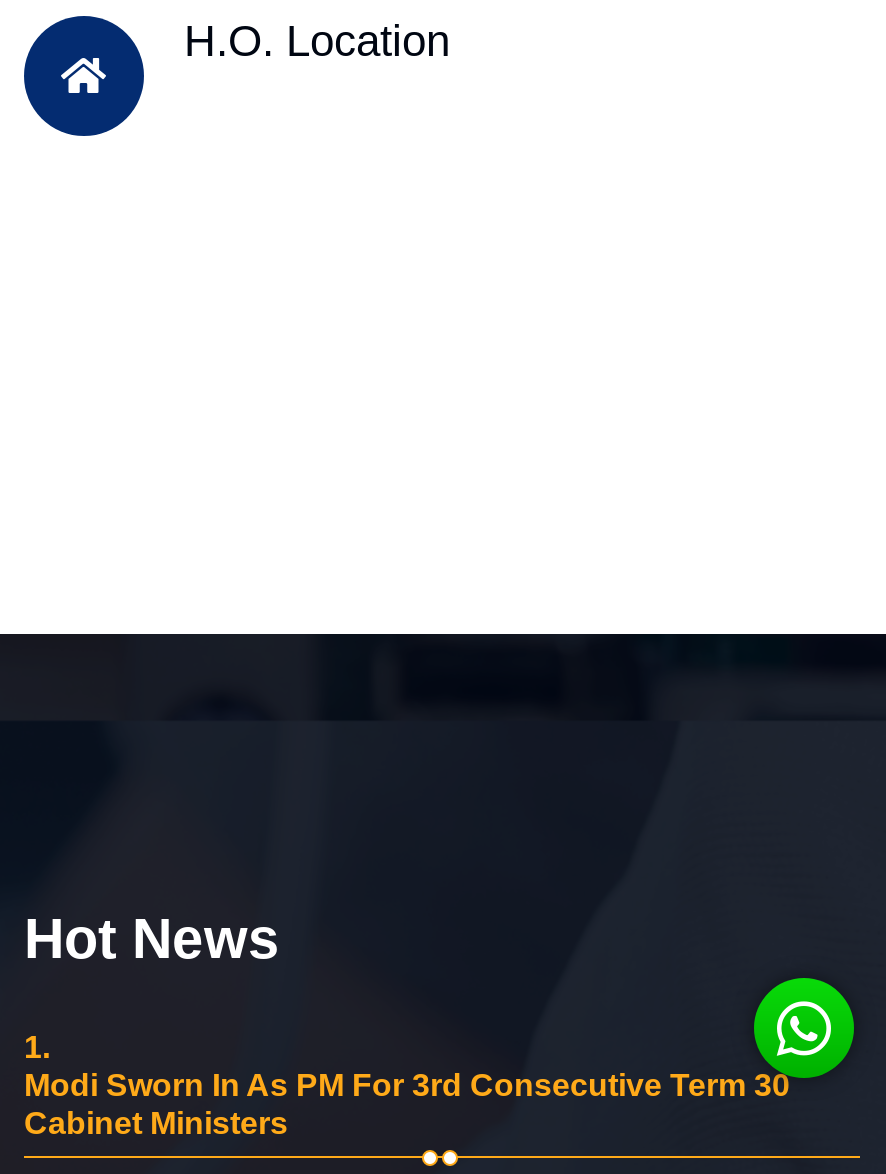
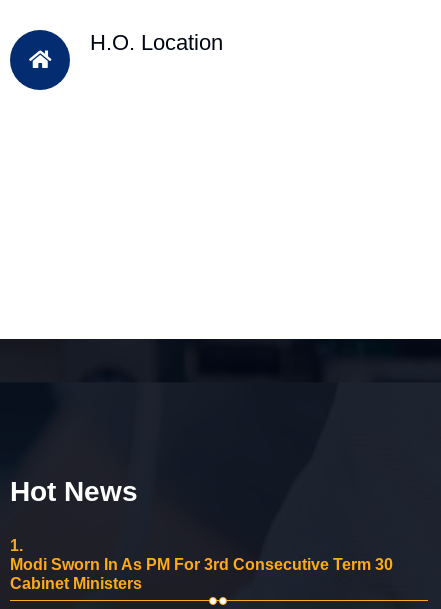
- [image]
